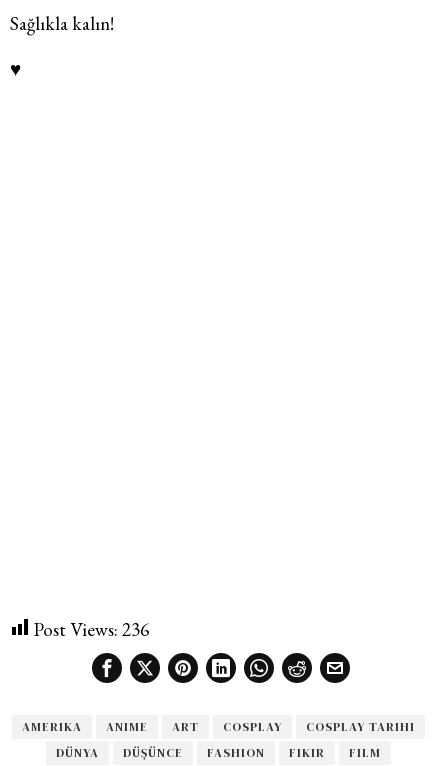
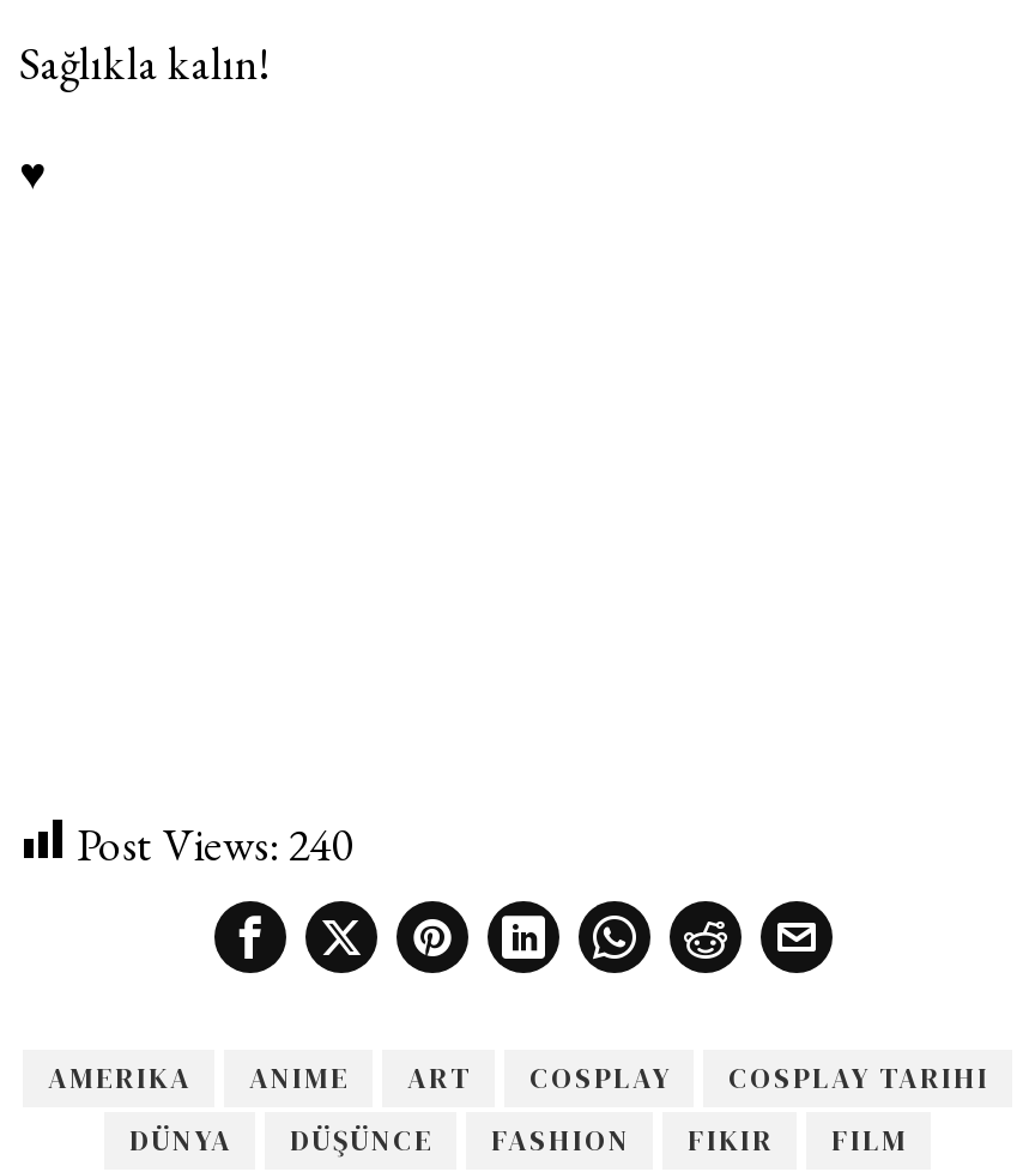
- Post Views: 236
+ Post Views: 240
